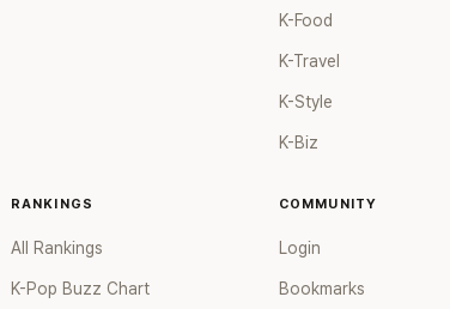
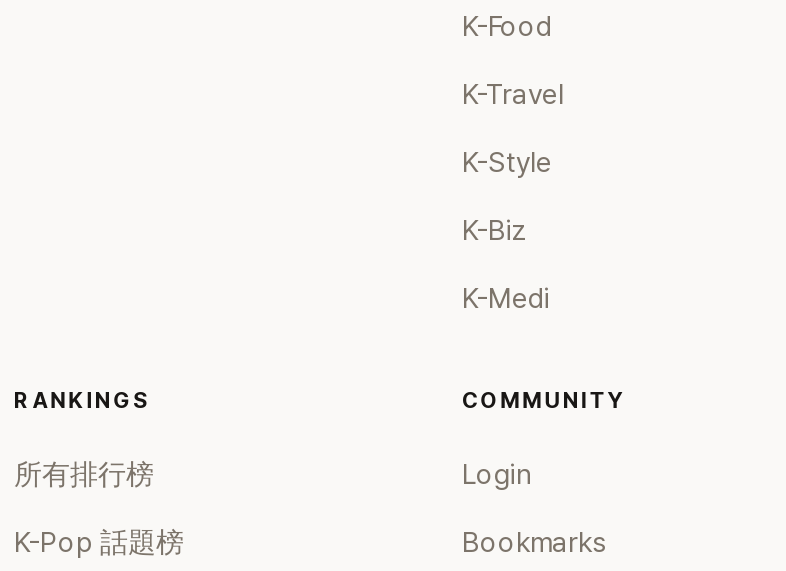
+ K-Medi

- All Rankings
+ 所有排行榜

- K-Pop Buzz Chart
+ K-Pop 話題榜
